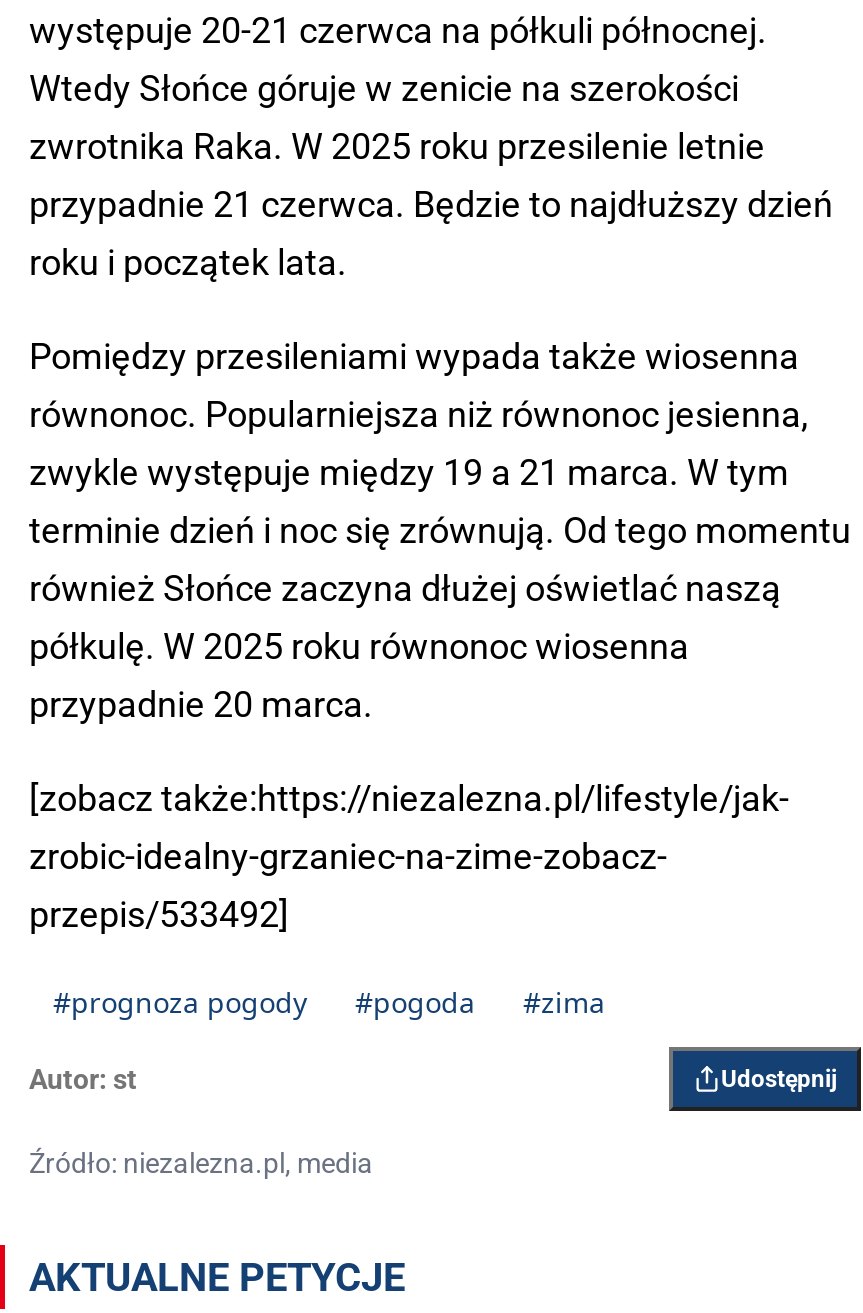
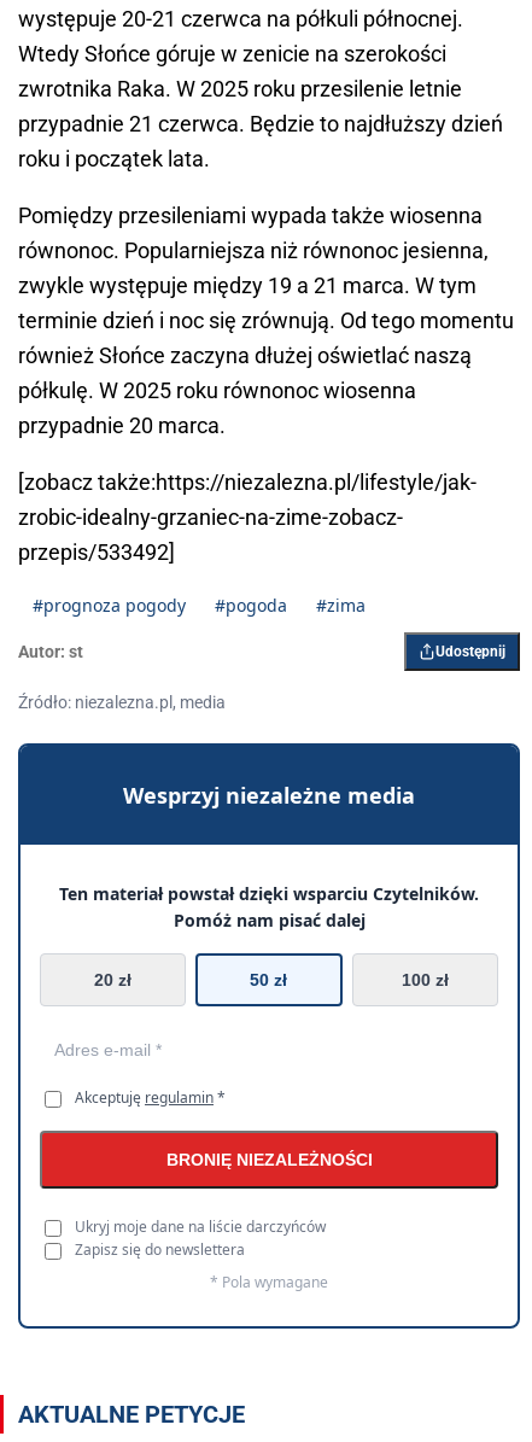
+ [image]
+ Wesprzyj niezależne media
+ Ten materiał powstał dzięki wsparciu Czytelników.
+ Pomóż nam pisać dalej
+ 20 zł
+ 50 zł
+ 100 zł

+ Akceptuję regulamin *
+ BRONIĘ NIEZALEŻNOŚCI
+ Ukryj moje dane na liście darczyńców
+ Zapisz się do newslettera
+ * Pola wymagane
